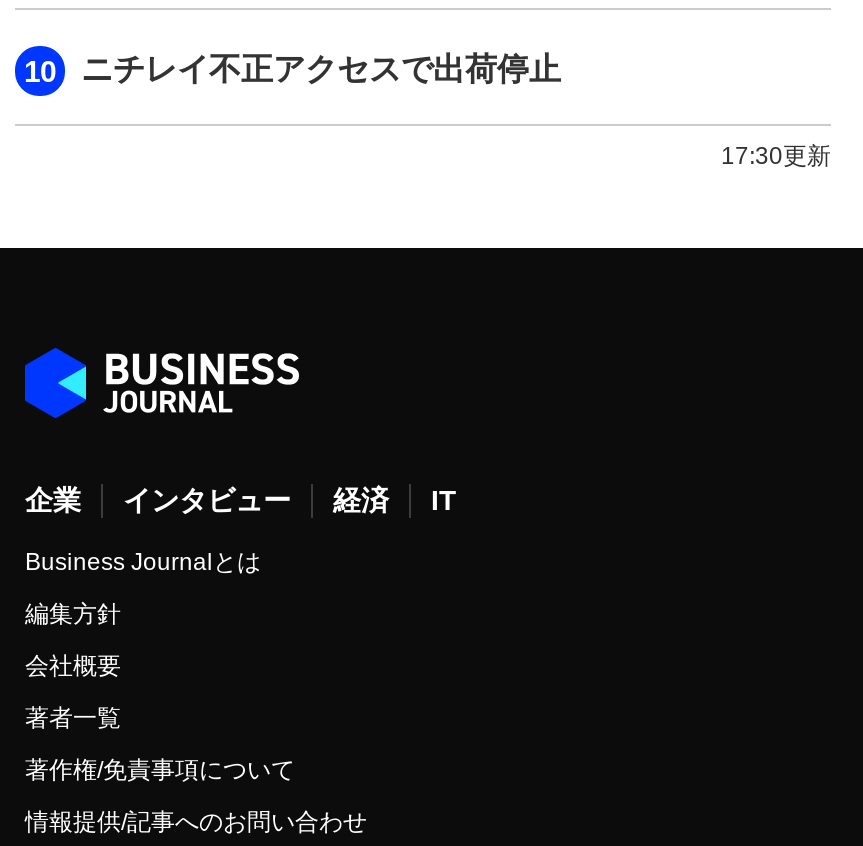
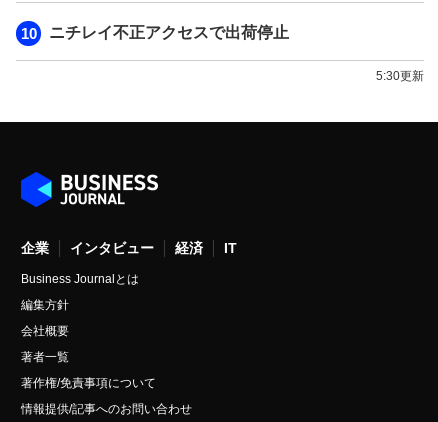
- 17:30更新
+ 5:30更新
